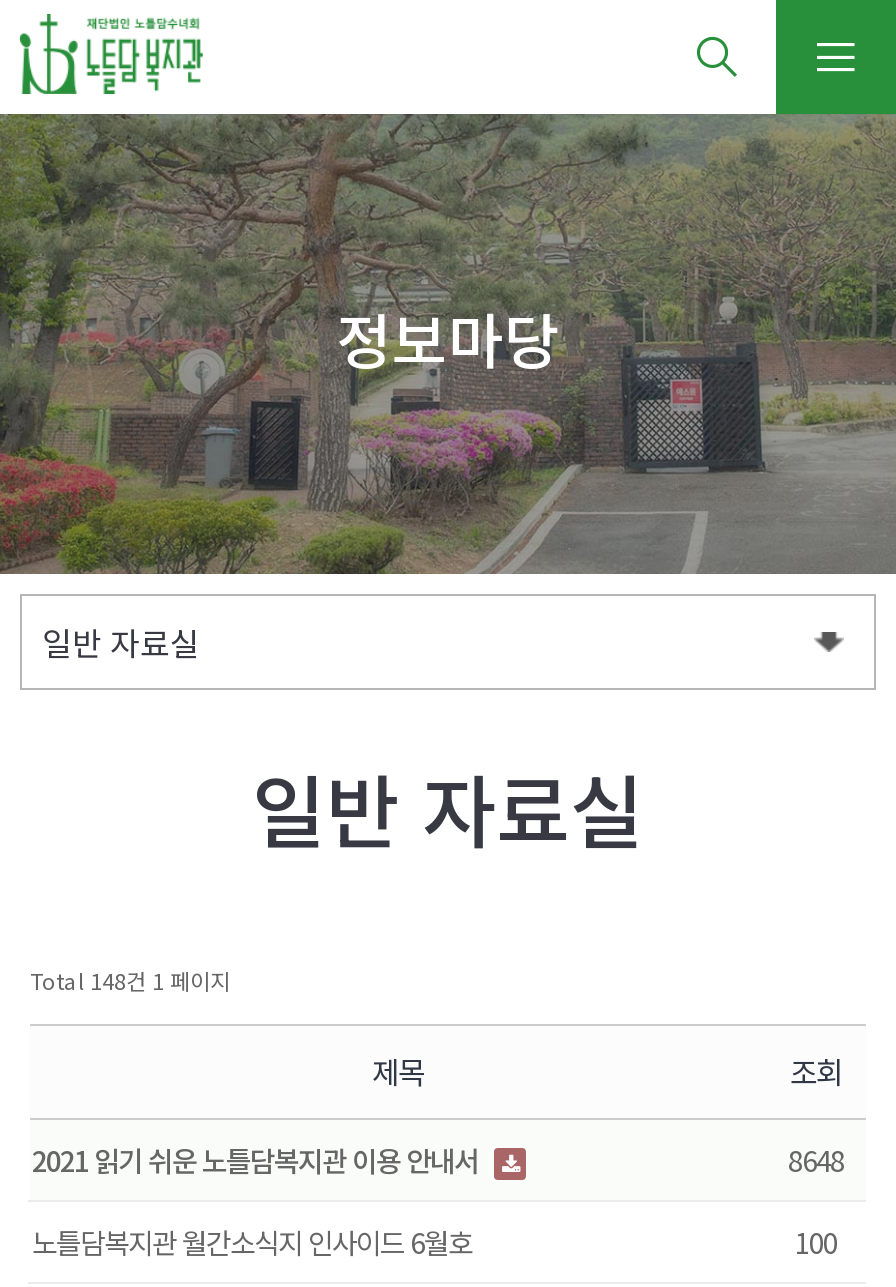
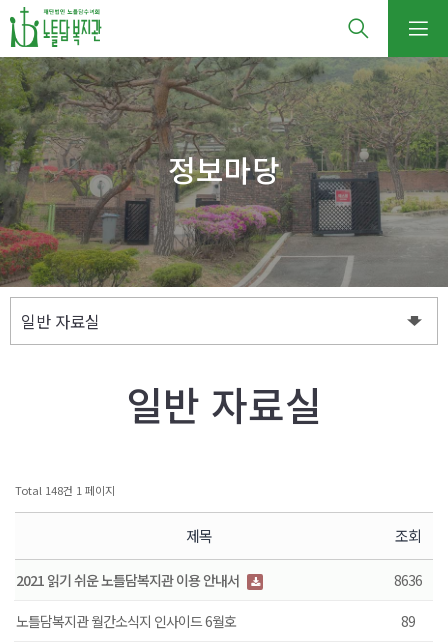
- 8648
+ 8636

- 100
+ 89
